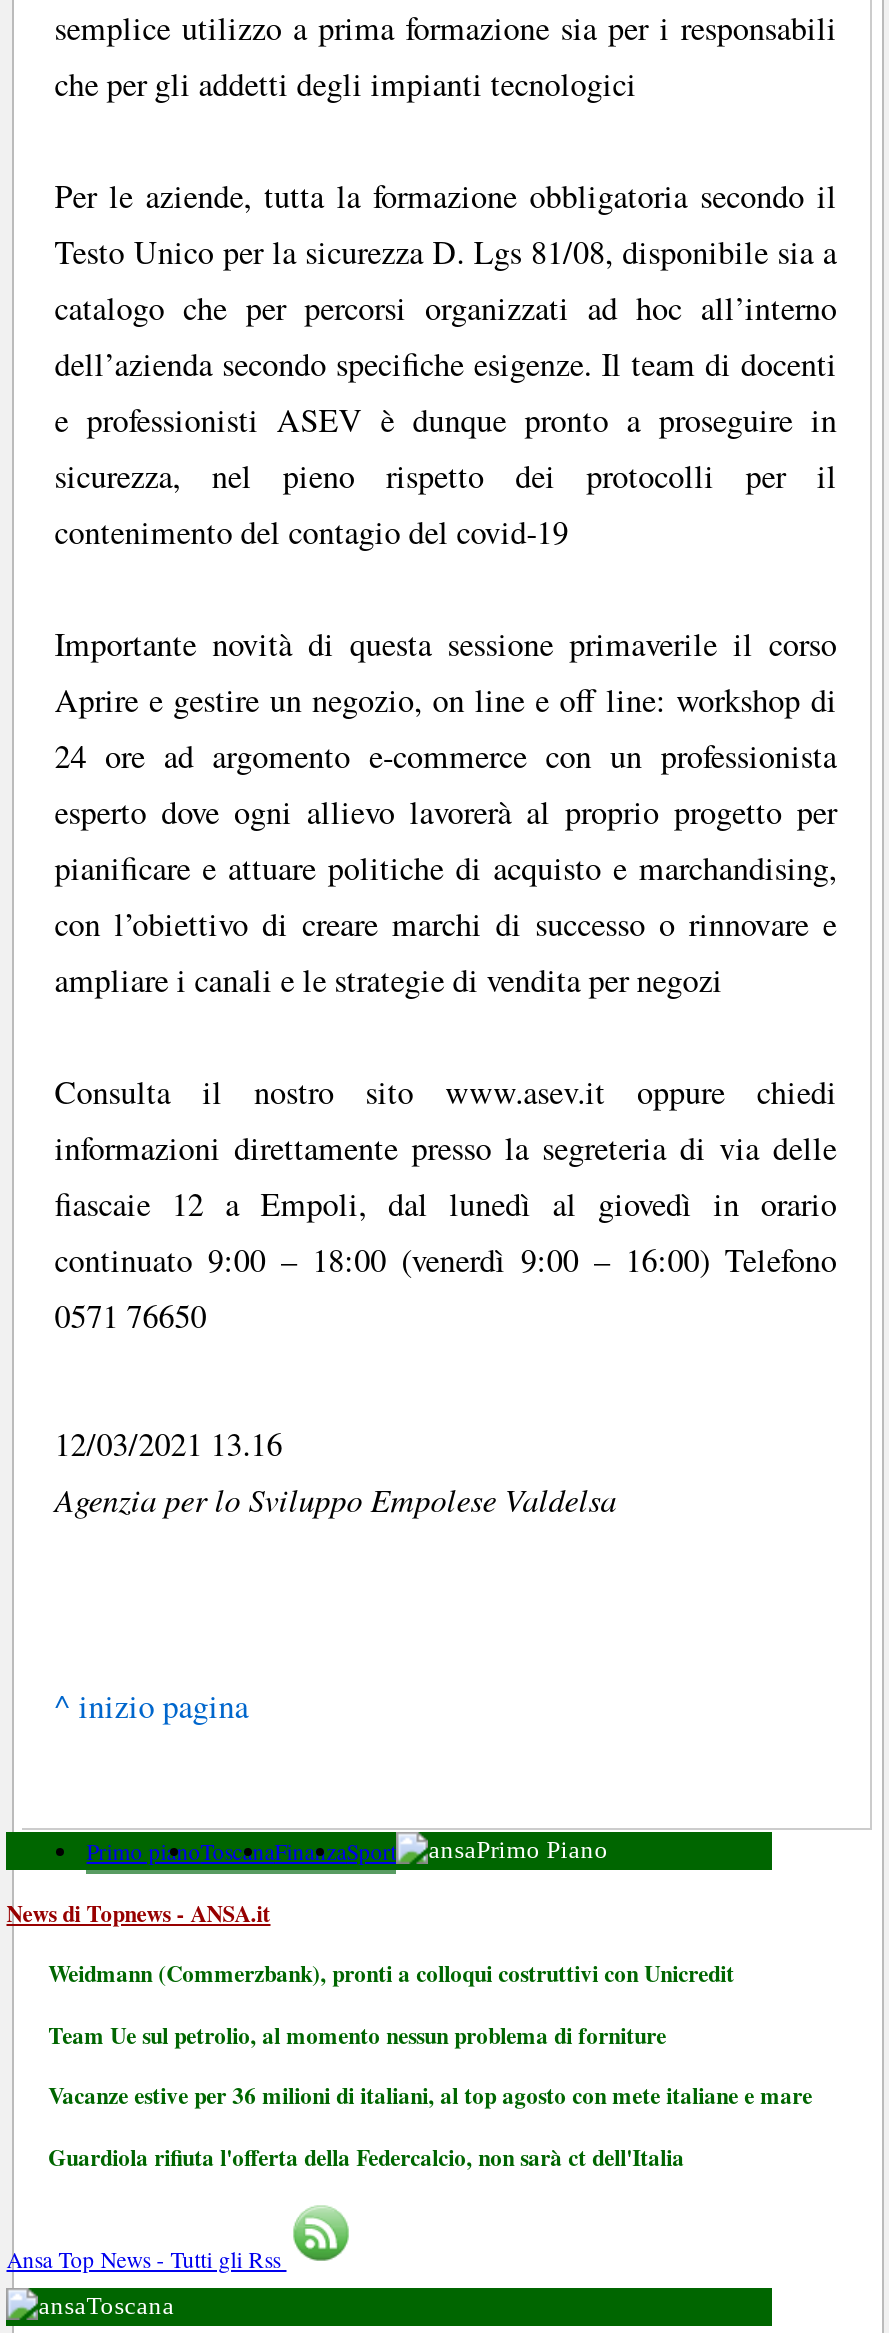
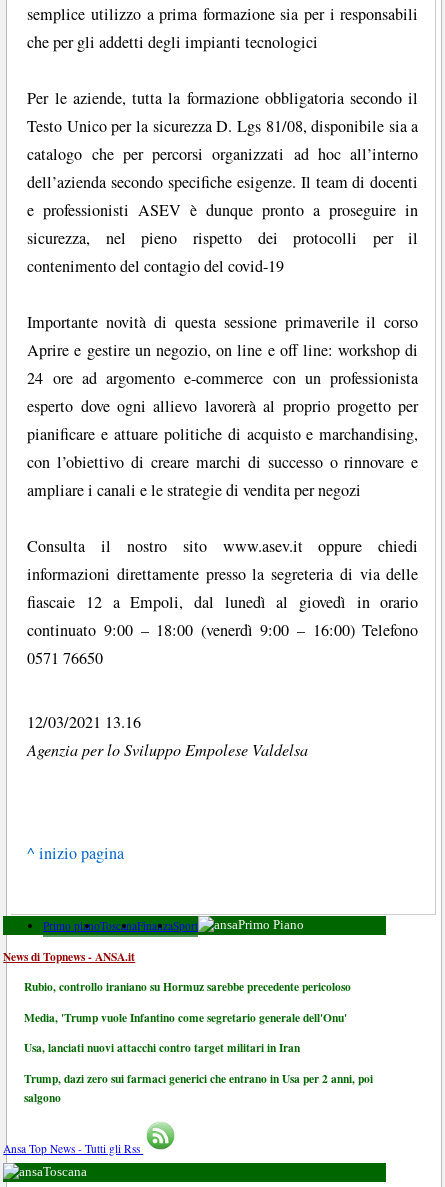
- Weidmann (Commerzbank), pronti a colloqui costruttivi con Unicredit
+ Rubio, controllo iraniano su Hormuz sarebbe precedente pericoloso

- Team Ue sul petrolio, al momento nessun problema di forniture
+ Media, 'Trump vuole Infantino come segretario generale dell'Onu'

- Vacanze estive per 36 milioni di italiani, al top agosto con mete italiane e mare
+ Usa, lanciati nuovi attacchi contro target militari in Iran

- Guardiola rifiuta l'offerta della Federcalcio, non sarà ct dell'Italia
+ Trump, dazi zero sui farmaci generici che entrano in Usa per 2 anni, poi
+ salgono
